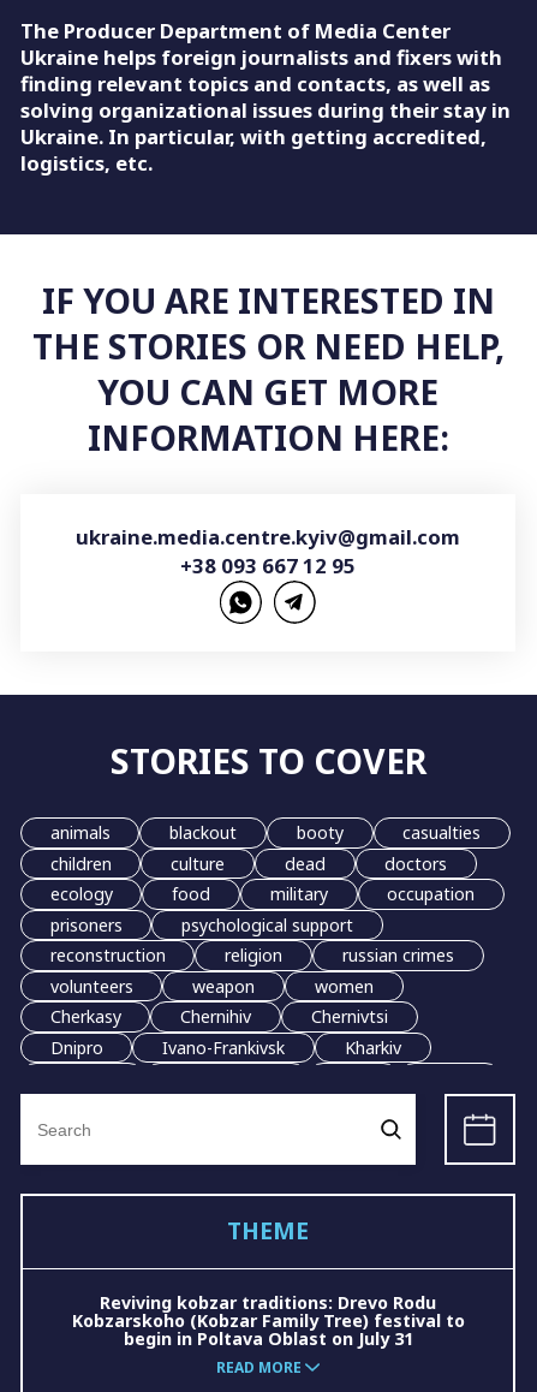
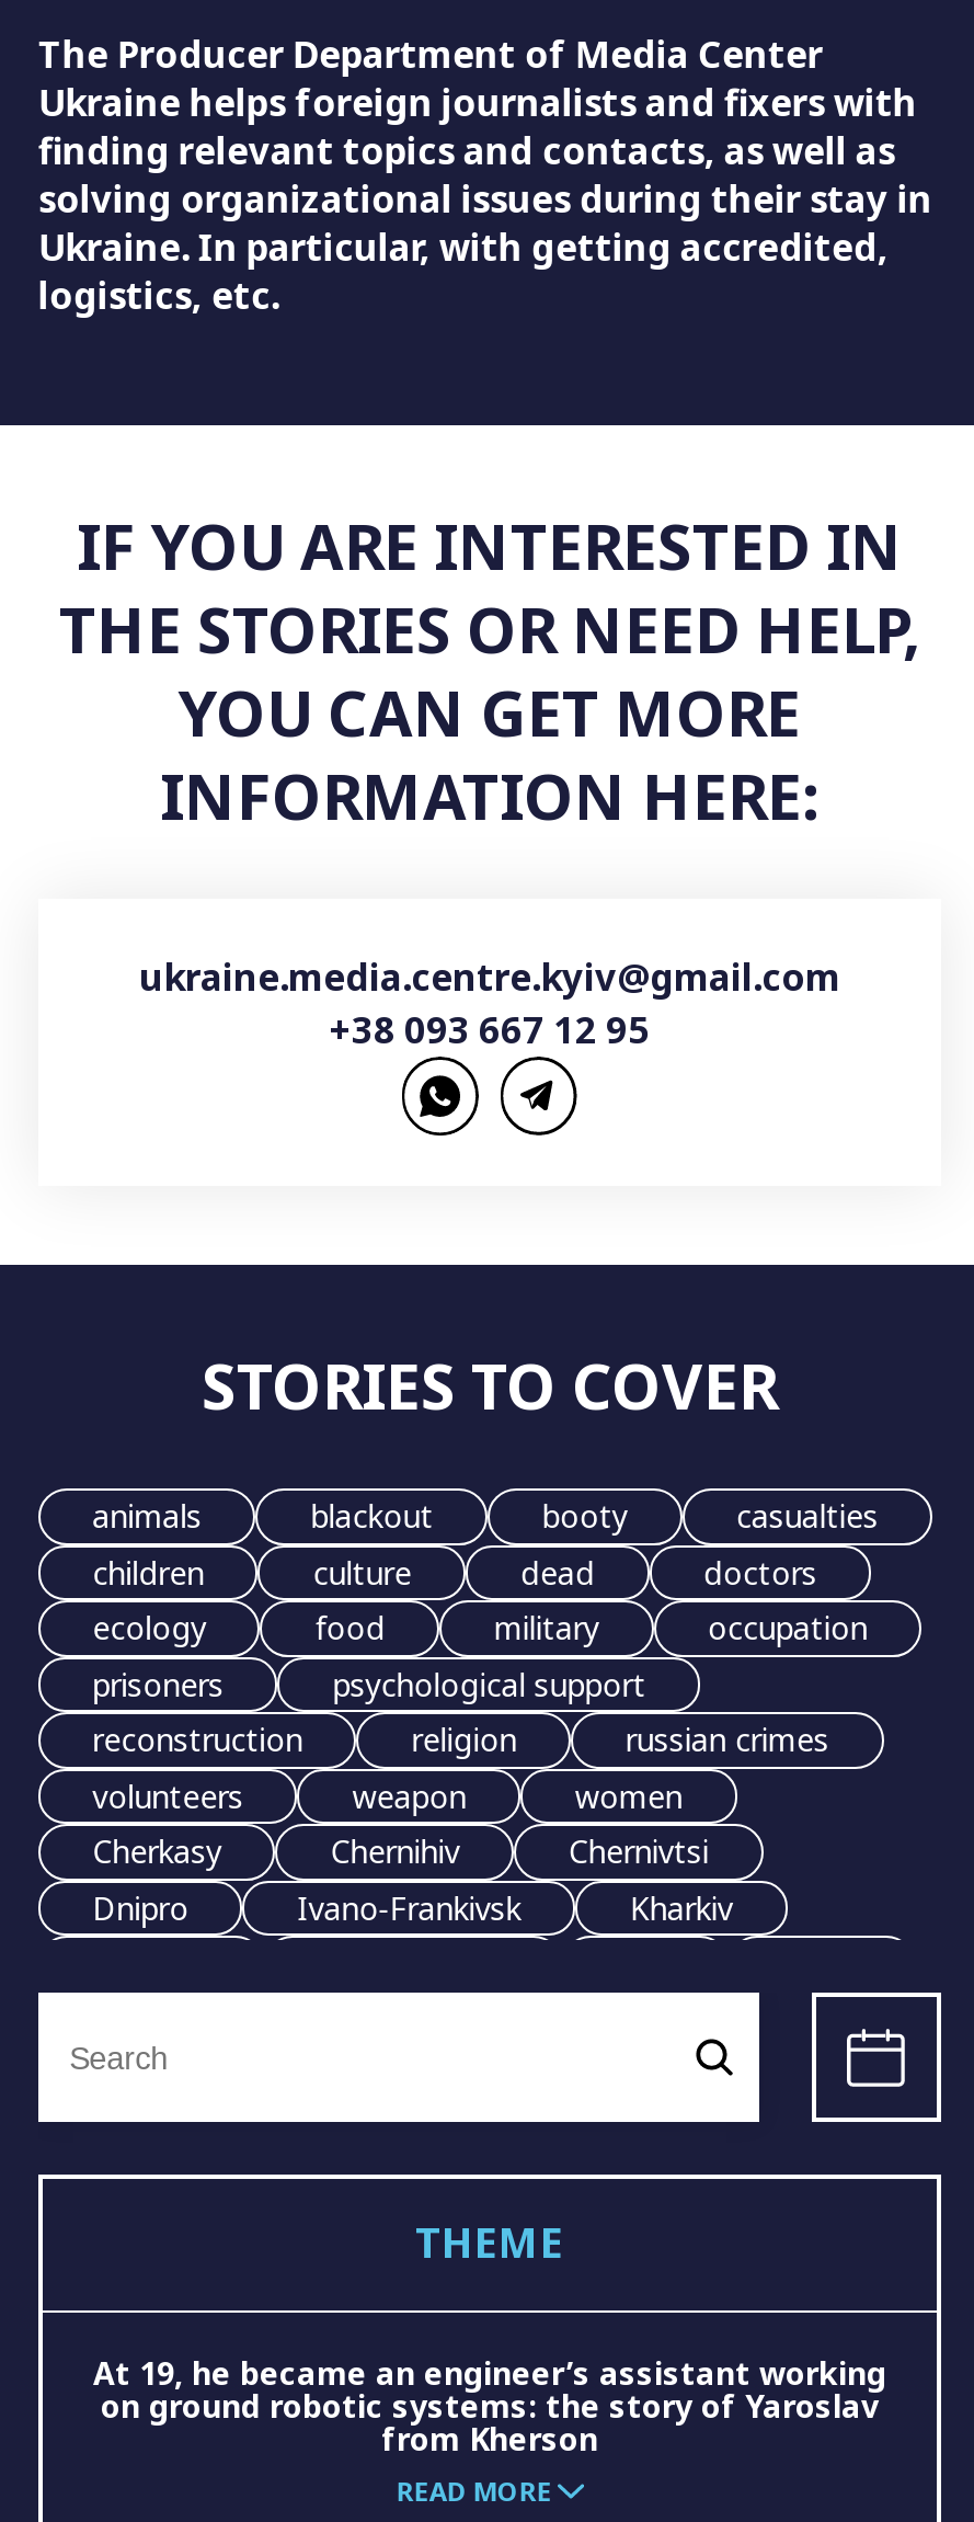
- Reviving kobzar traditions: Drevo Rodu
- Kobzarskoho (Kobzar Family Tree) festival to
- begin in Poltava Oblast on July 31
+ At 19, he became an engineer’s assistant working
+ on ground robotic systems: the story of Yaroslav
+ from Kherson
